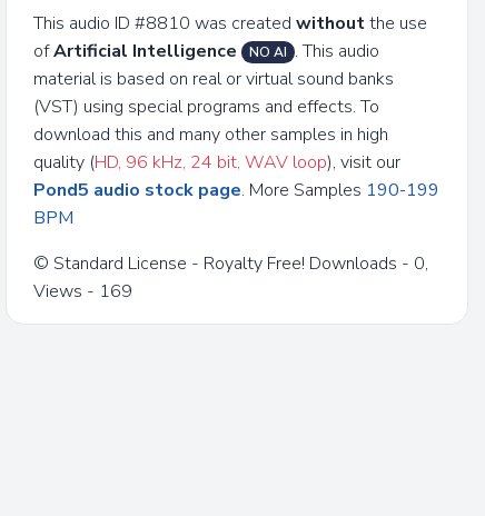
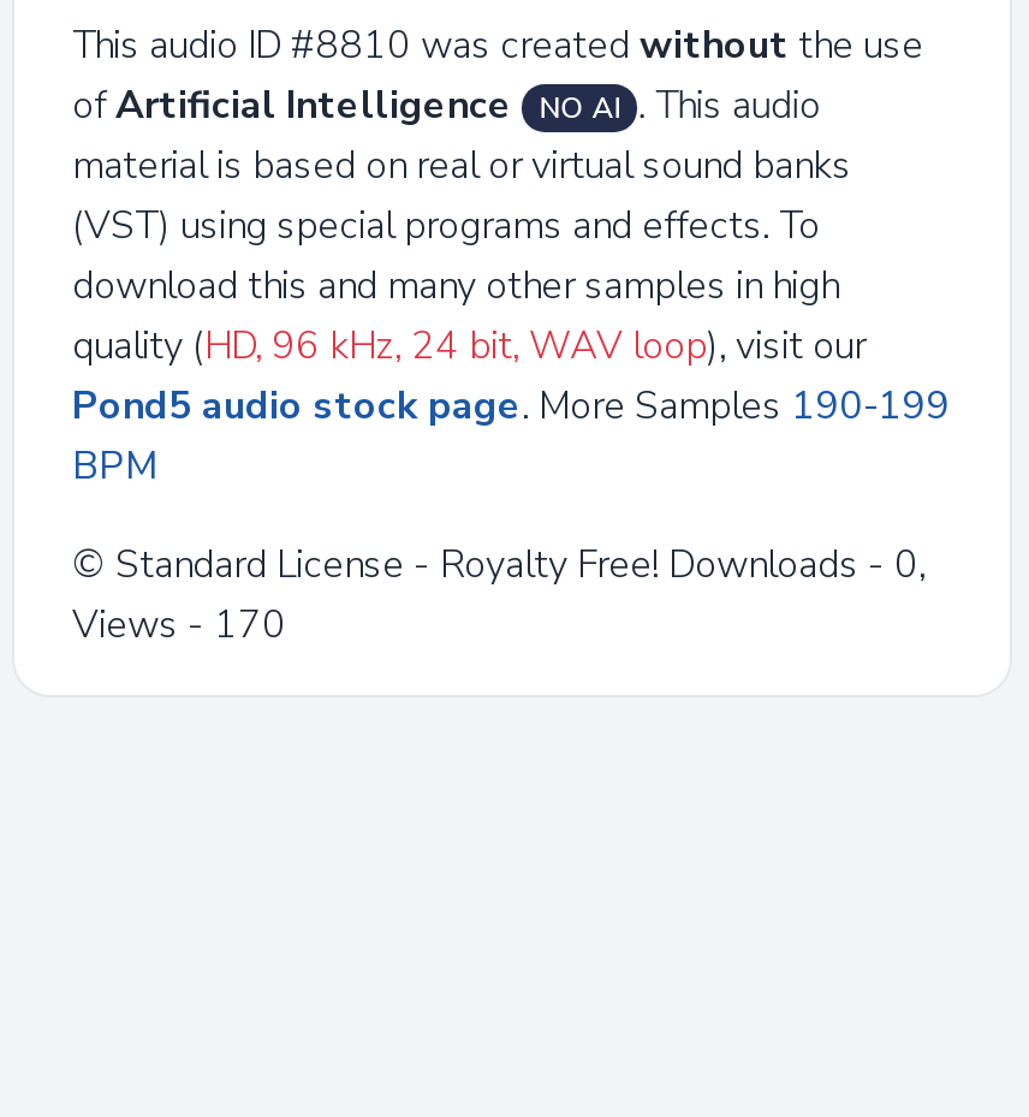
- Views - 169
+ Views - 170
